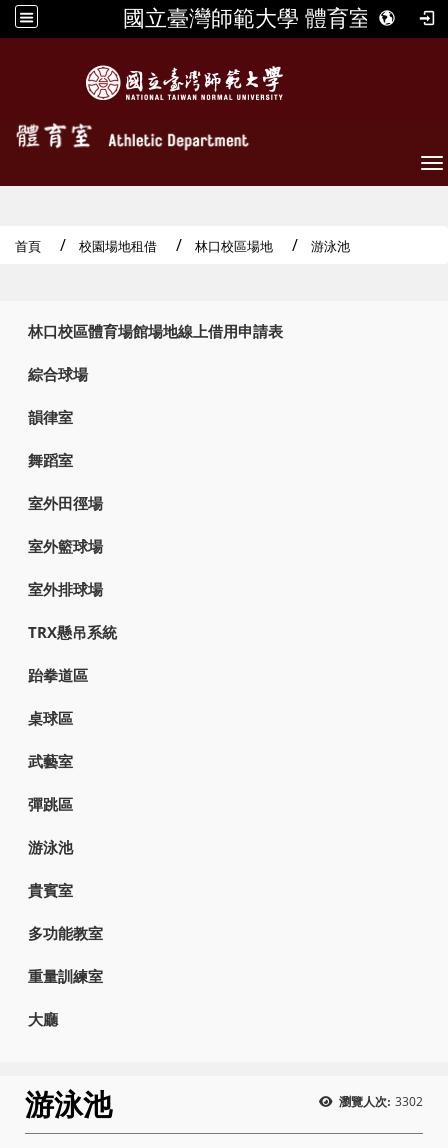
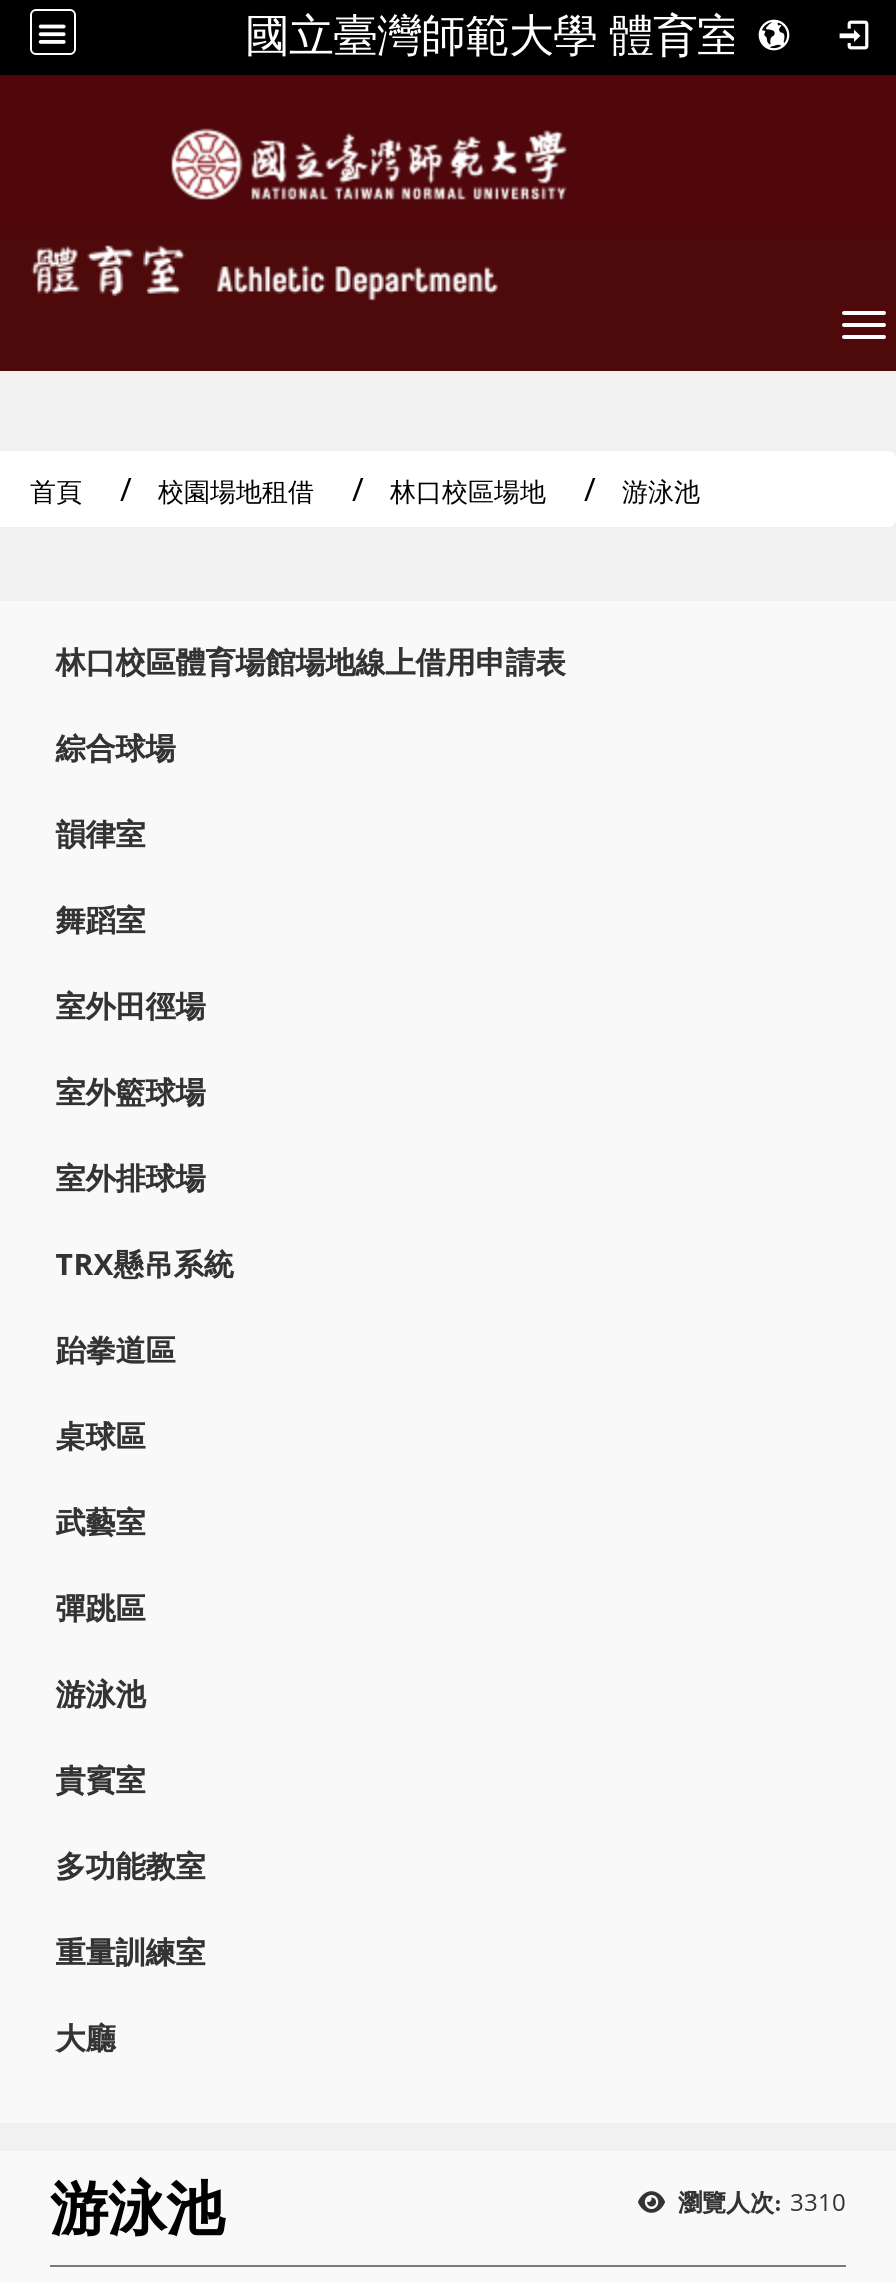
- 瀏覽人次: 3302
+ 瀏覽人次: 3310
